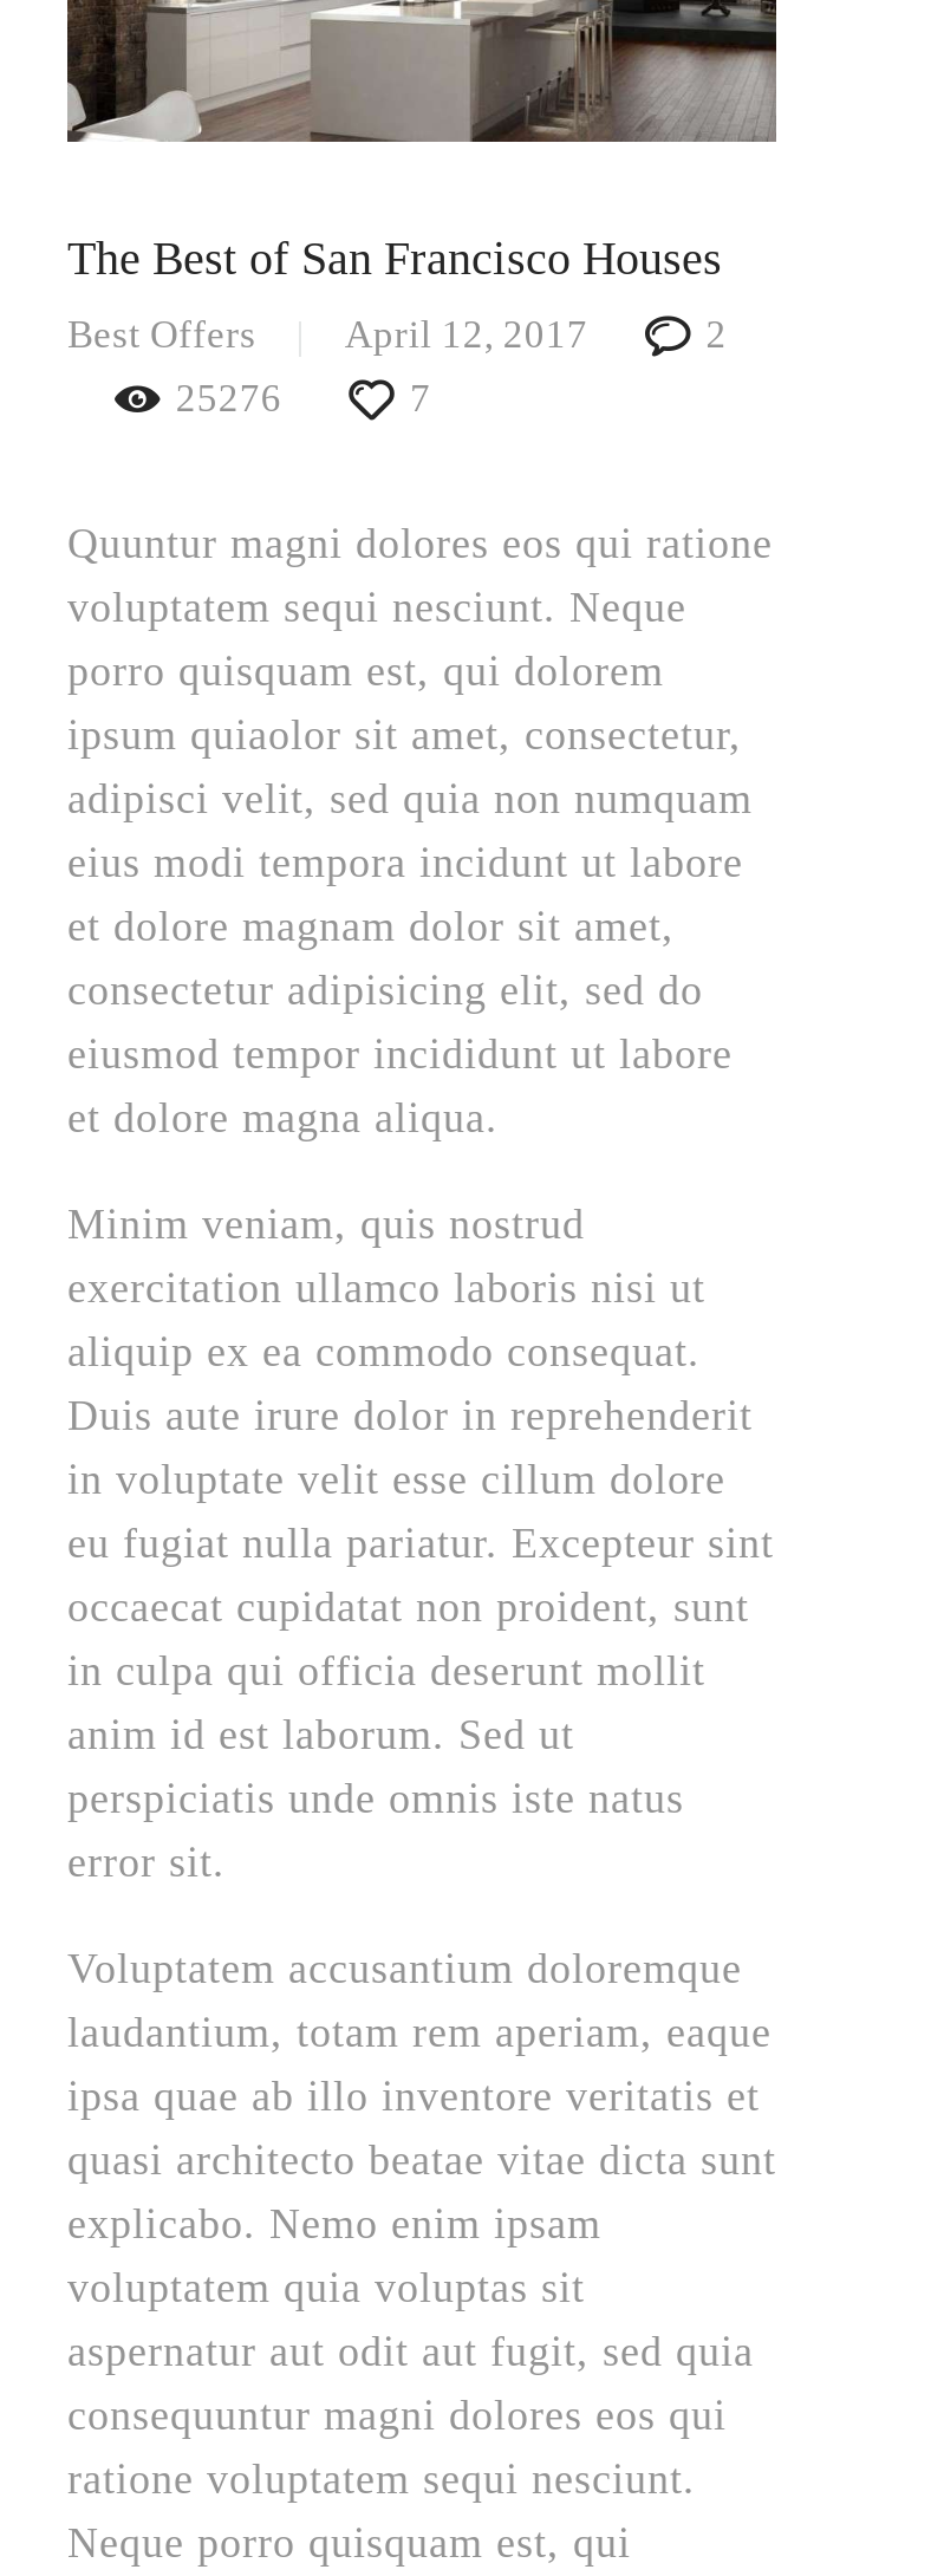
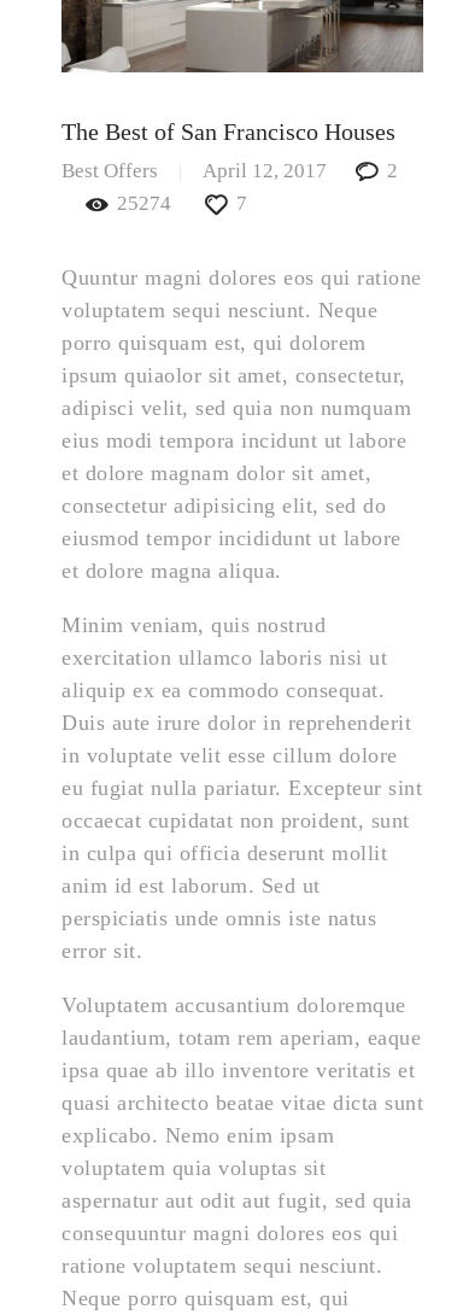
- 25276
+ 25274
